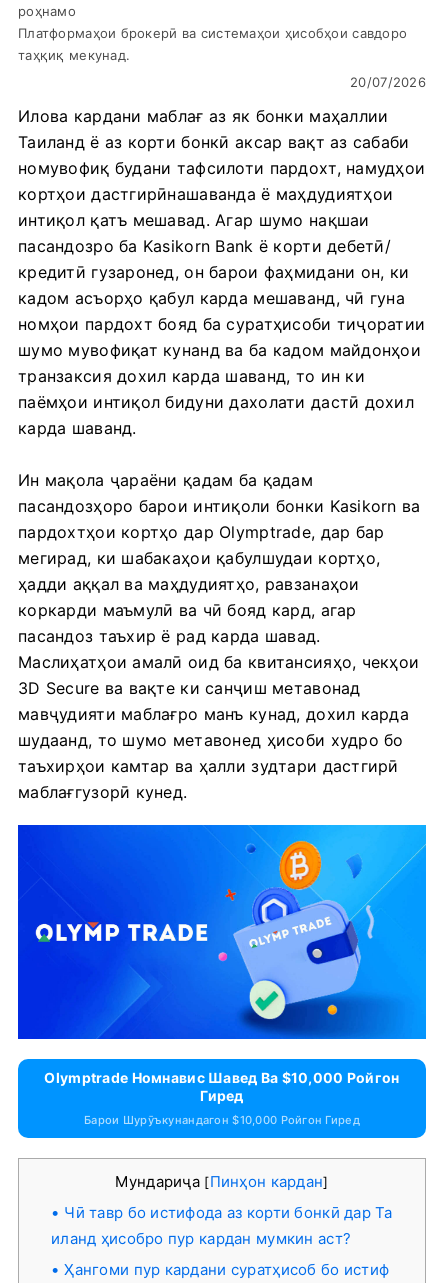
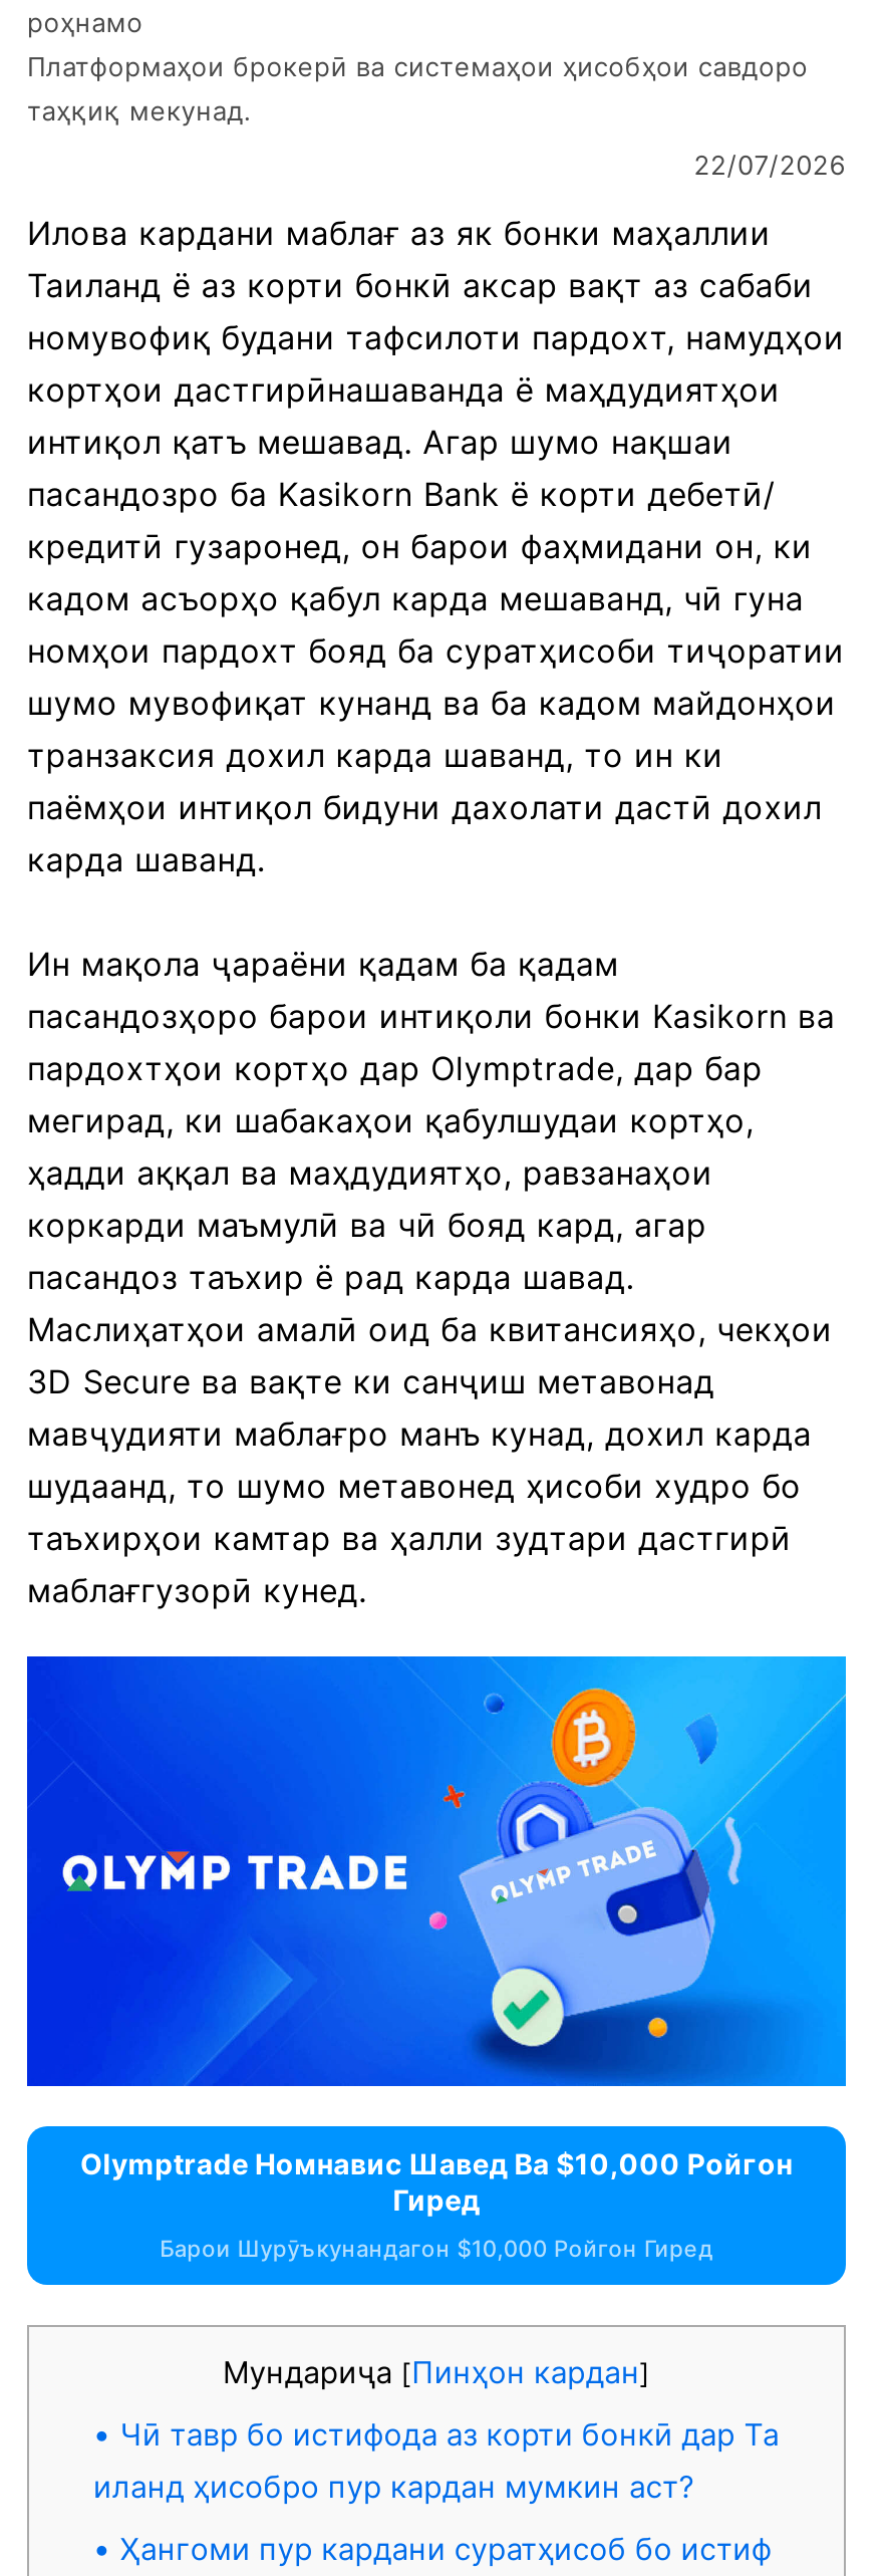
- 20/07/2026
+ 22/07/2026
